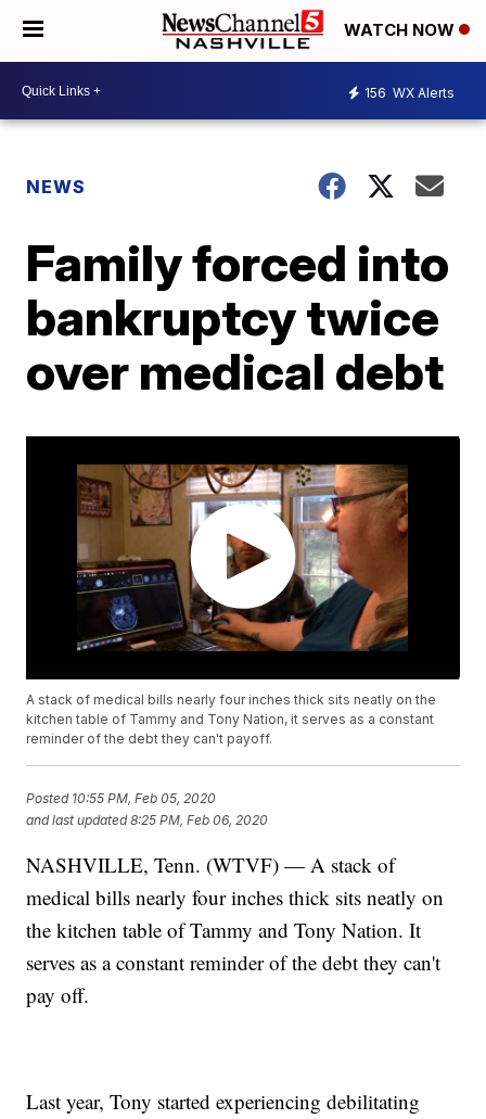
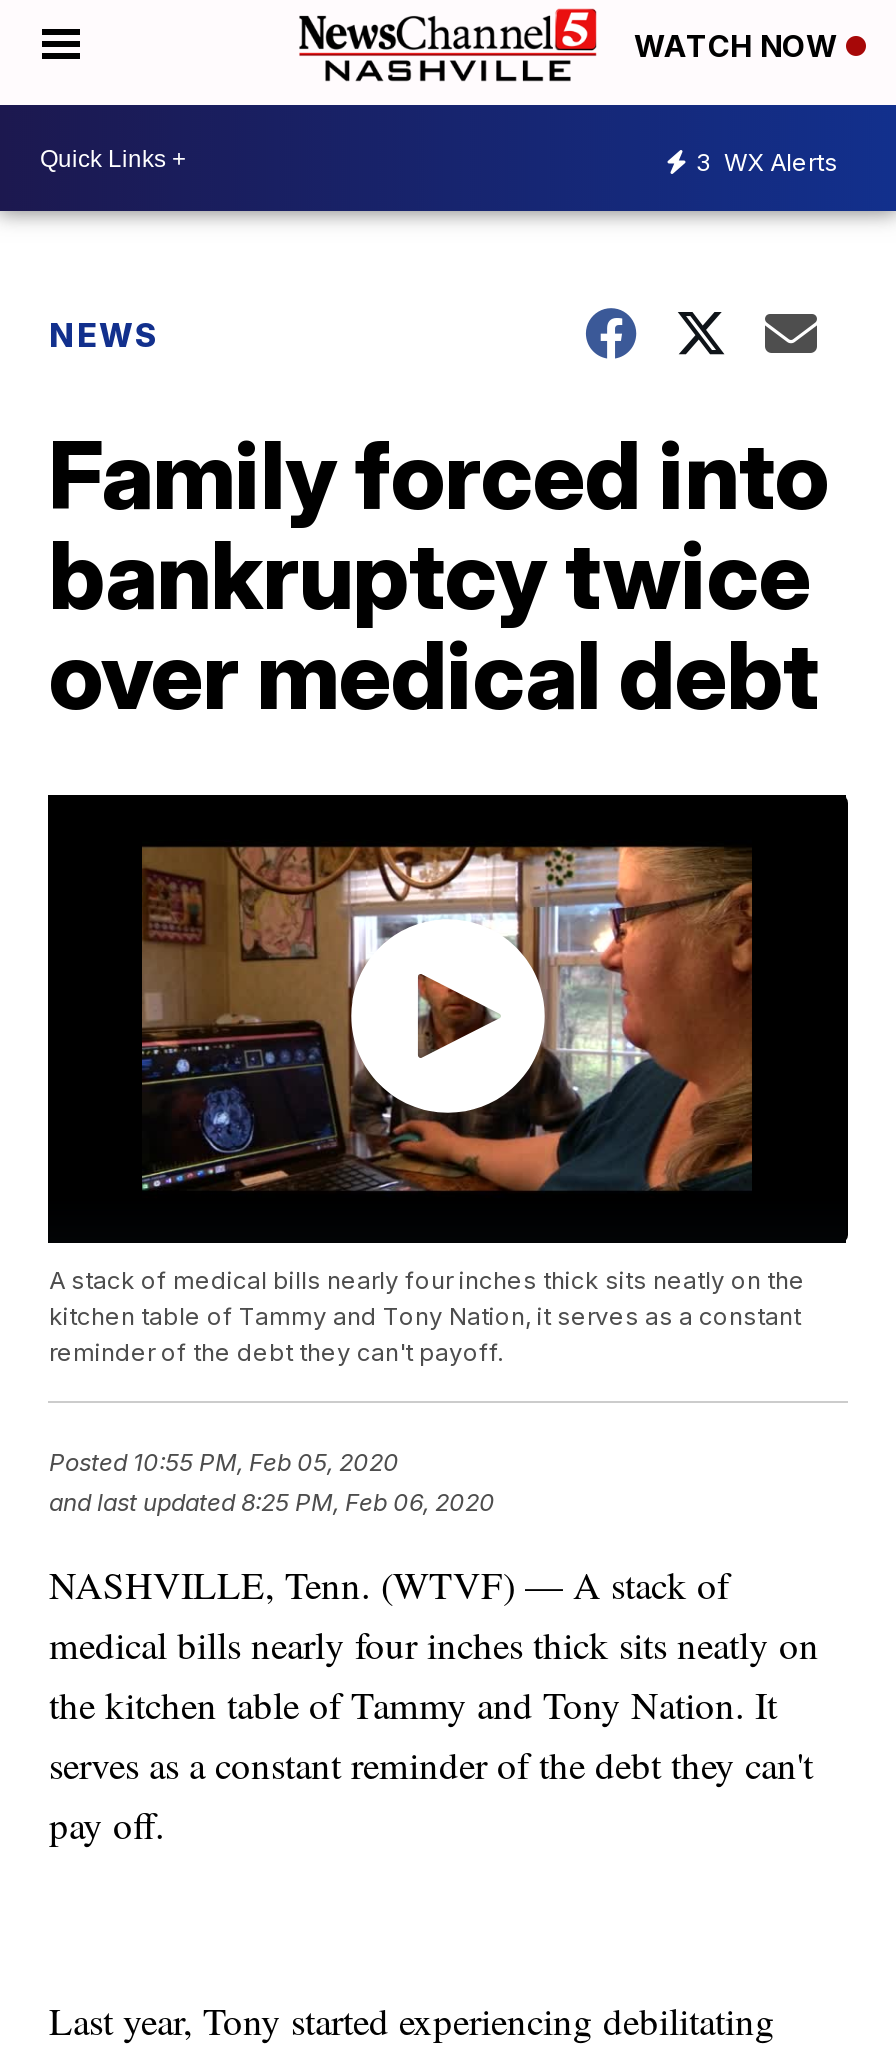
- 156 WX Alerts
+ 3 WX Alerts
